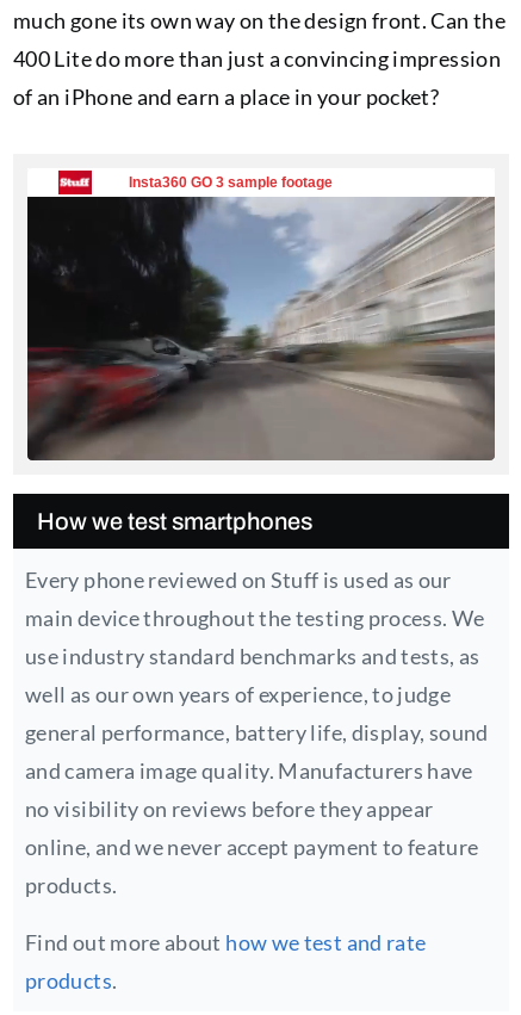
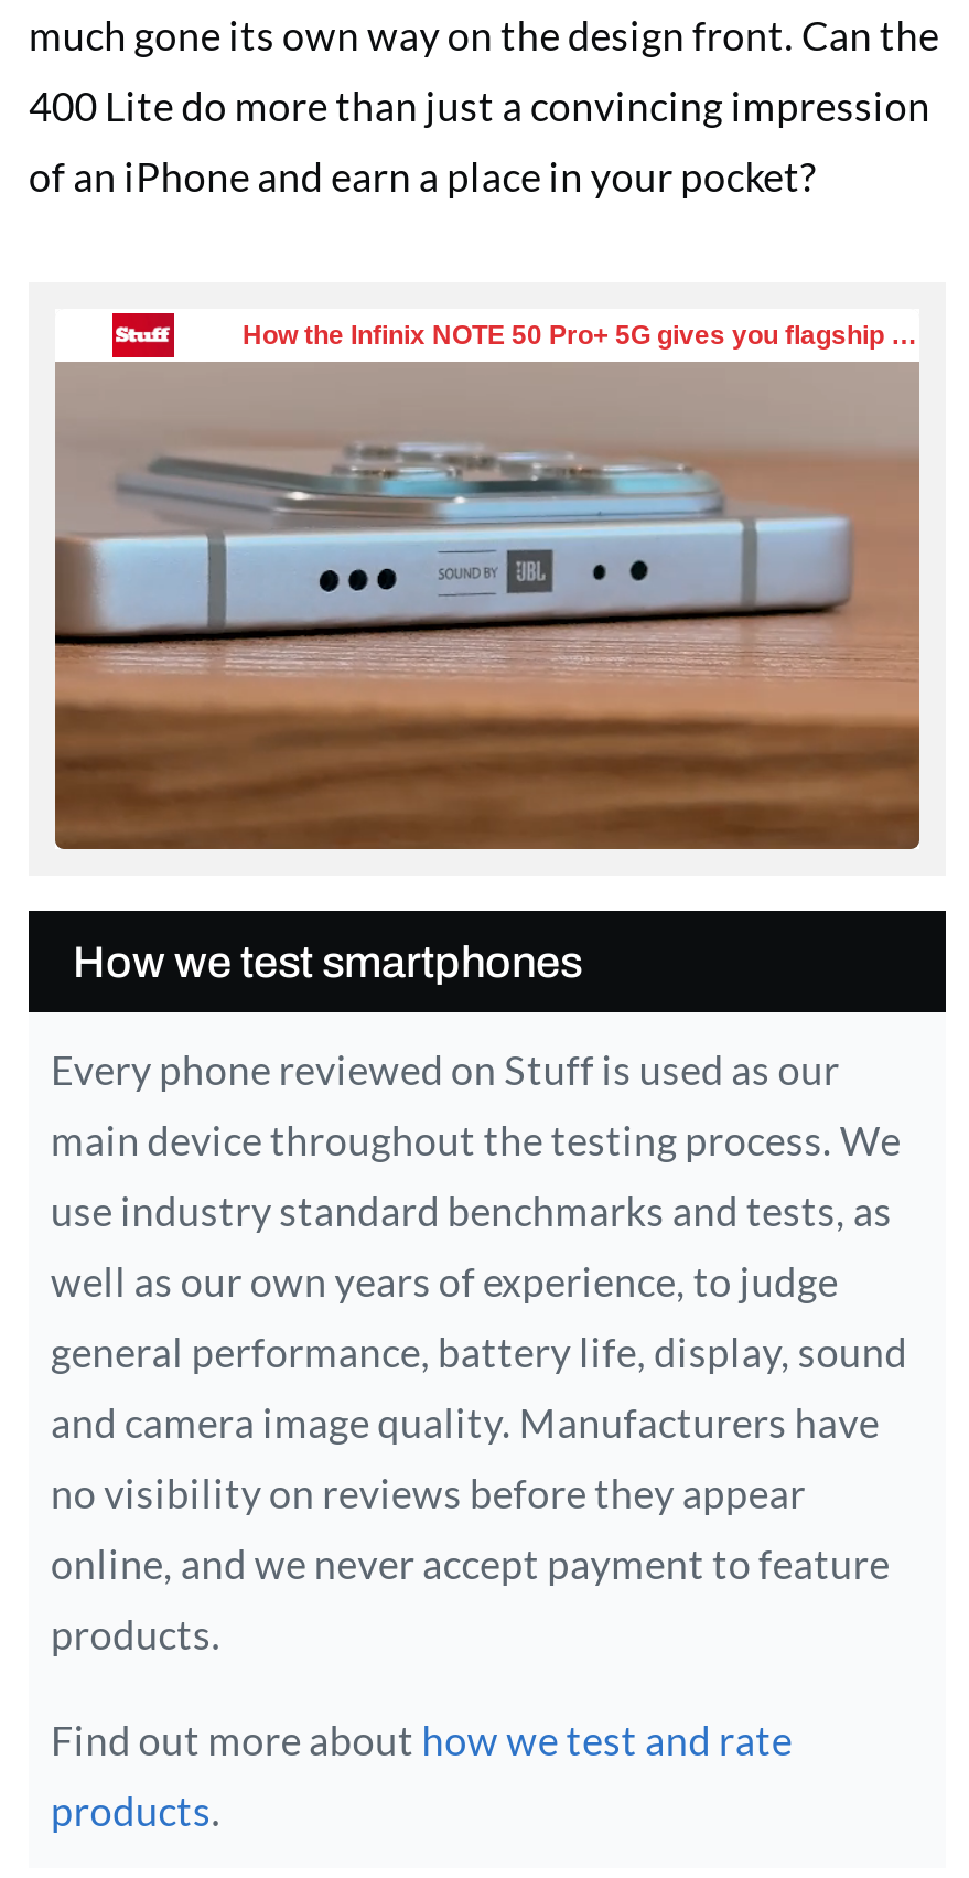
- [image]
+ [image]
